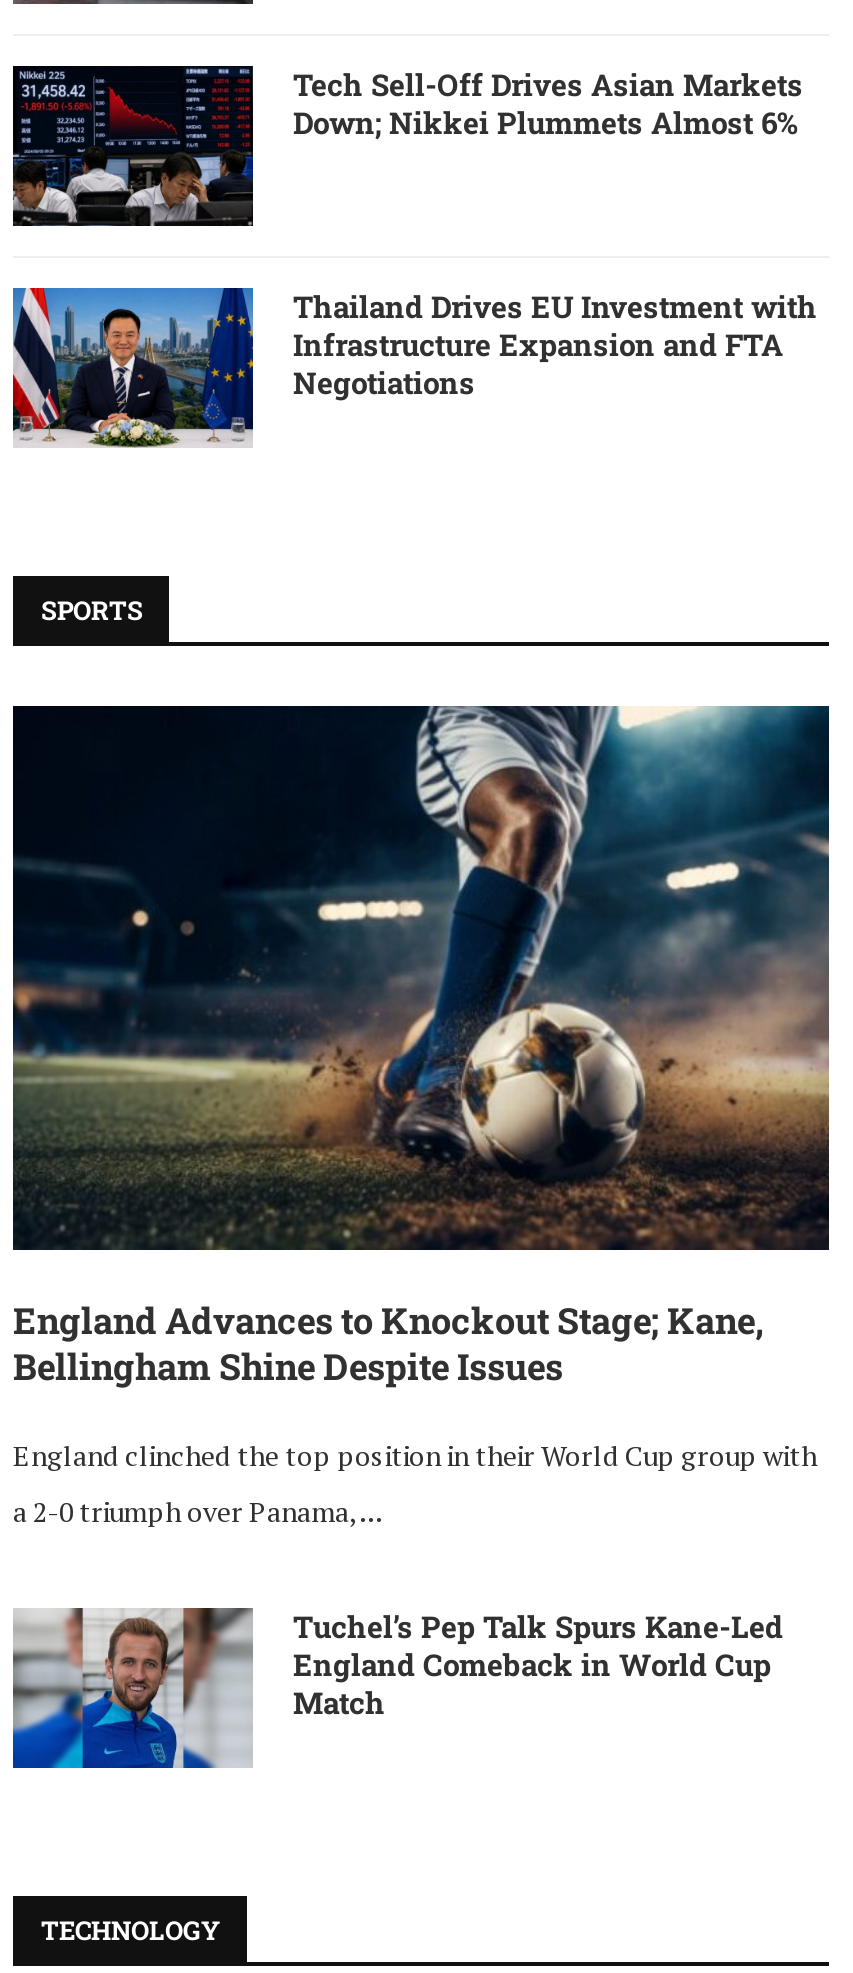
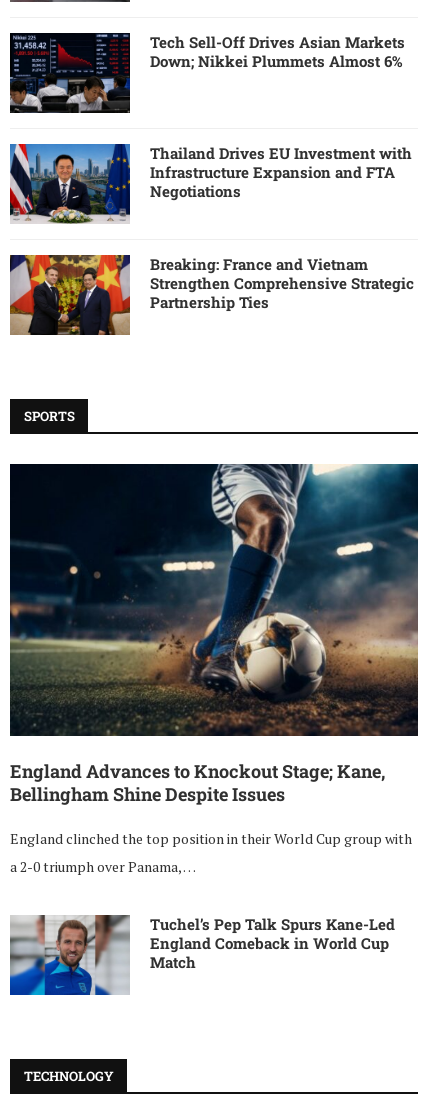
+ [image]
+ Breaking: France and Vietnam
+ Strengthen Comprehensive Strategic
+ Partnership Ties
